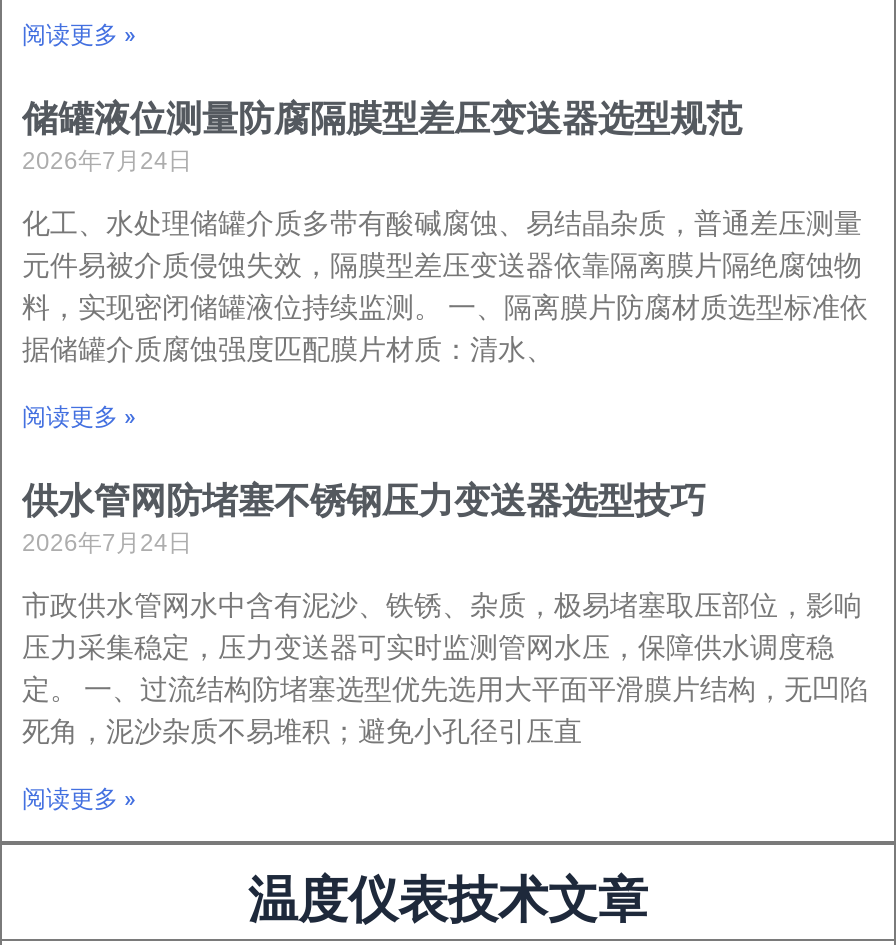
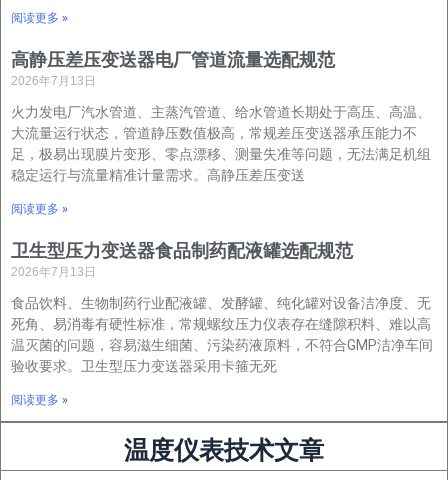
- 储罐液位测量防腐隔膜型差压变送器选型规范
- 2026年7月24日
+ 高静压差压变送器电厂管道流量选配规范
+ 2026年7月13日

- 化工、水处理储罐介质多带有酸碱腐蚀、易结晶杂质，普通差压测量
- 元件易被介质侵蚀失效，隔膜型差压变送器依靠隔离膜片隔绝腐蚀物
- 料，实现密闭储罐液位持续监测。 一、隔离膜片防腐材质选型标准依
- 据储罐介质腐蚀强度匹配膜片材质：清水、
+ 火力发电厂汽水管道、主蒸汽管道、给水管道长期处于高压、高温、
+ 大流量运行状态，管道静压数值极高，常规差压变送器承压能力不
+ 足，极易出现膜片变形、零点漂移、测量失准等问题，无法满足机组
+ 稳定运行与流量精准计量需求。高静压差压变送

- 供水管网防堵塞不锈钢压力变送器选型技巧
- 2026年7月24日
+ 卫生型压力变送器食品制药配液罐选配规范
+ 2026年7月13日

- 市政供水管网水中含有泥沙、铁锈、杂质，极易堵塞取压部位，影响
- 压力采集稳定，压力变送器可实时监测管网水压，保障供水调度稳
- 定。 一、过流结构防堵塞选型优先选用大平面平滑膜片结构，无凹陷
- 死角，泥沙杂质不易堆积；避免小孔径引压直
+ 食品饮料、生物制药行业配液罐、发酵罐、纯化罐对设备洁净度、无
+ 死角、易消毒有硬性标准，常规螺纹压力仪表存在缝隙积料、难以高
+ 温灭菌的问题，容易滋生细菌、污染药液原料，不符合GMP洁净车间
+ 验收要求。卫生型压力变送器采用卡箍无死
